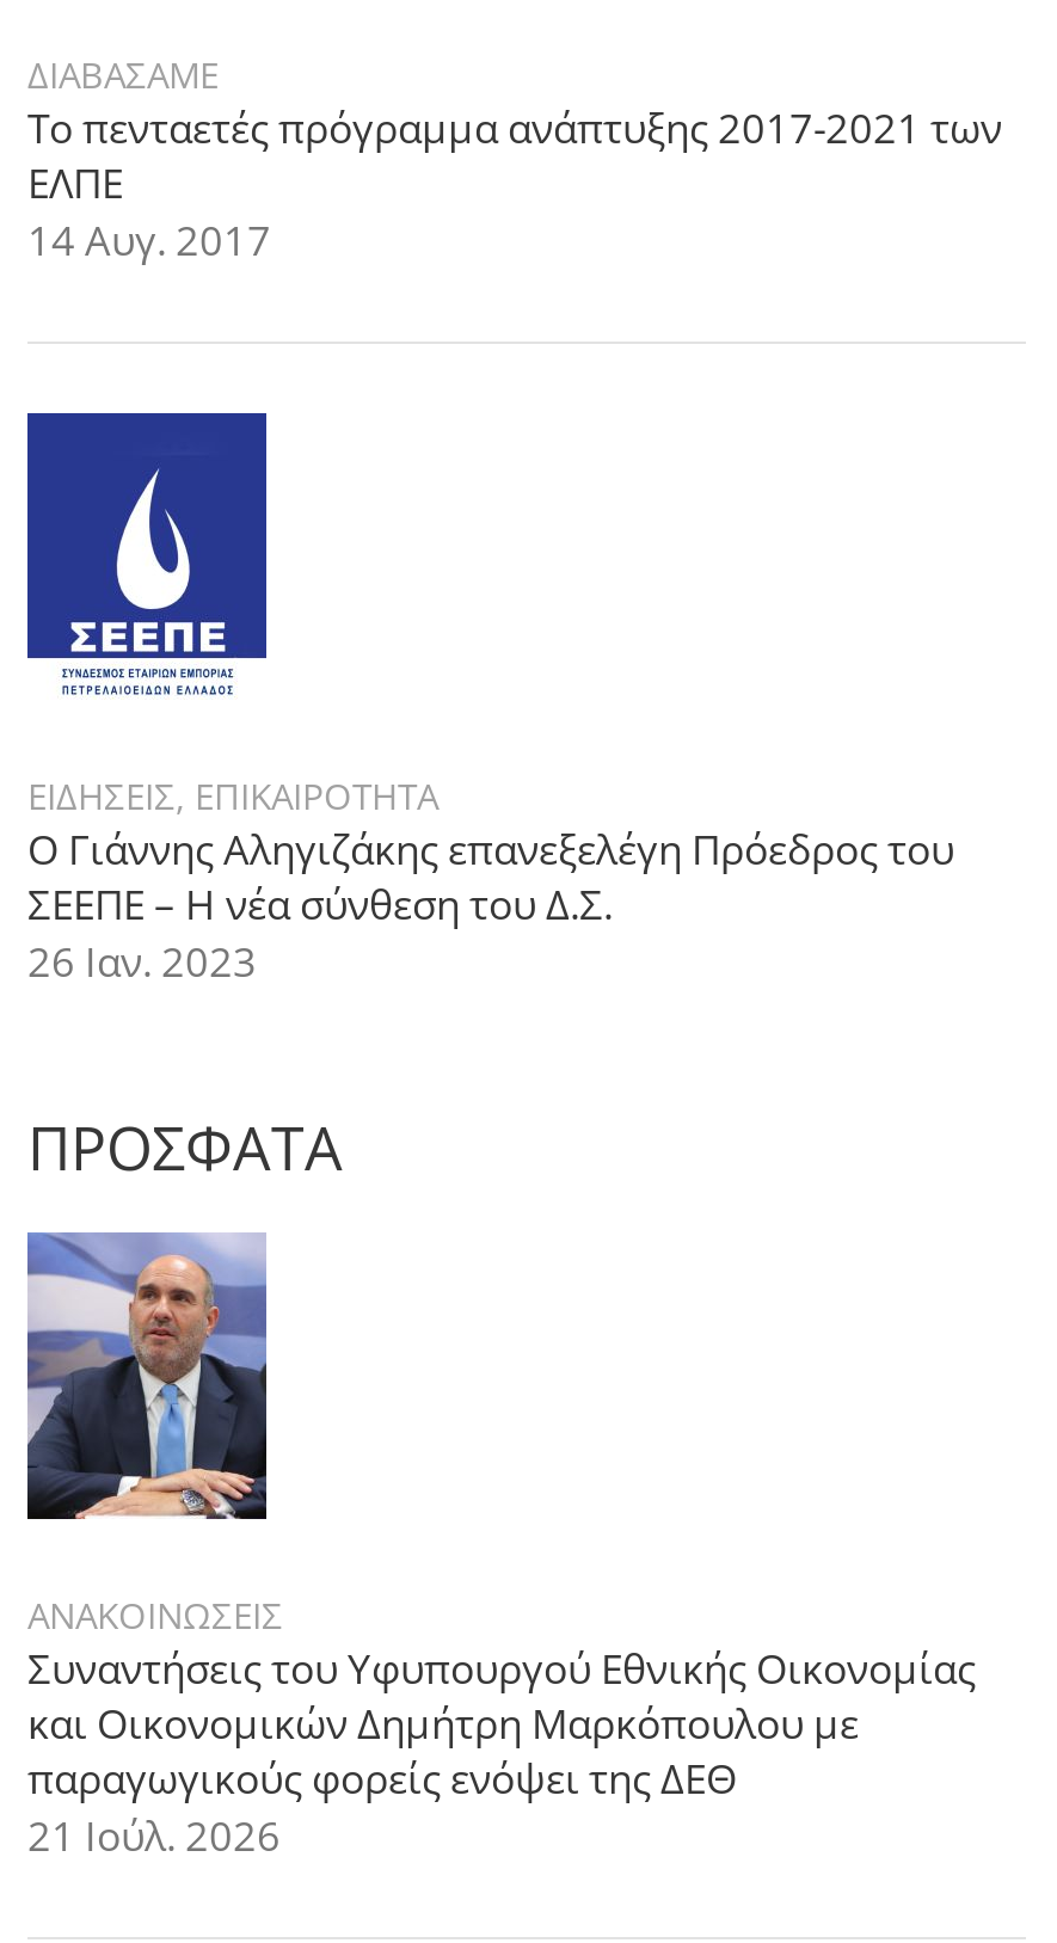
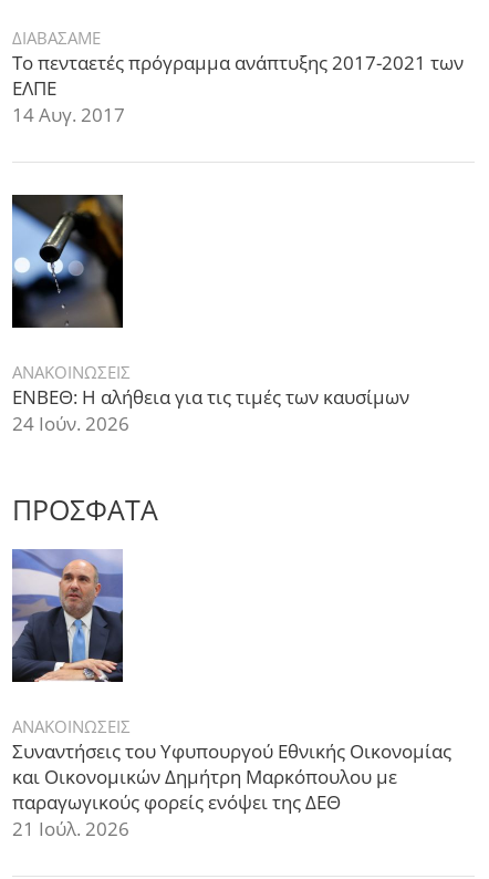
- [image]
- ΕΙΔΗΣΕΙΣ, ΕΠΙΚΑΙΡΟΤΗΤΑ
- Ο Γιάννης Αληγιζάκης επανεξελέγη Πρόεδρος του
- ΣΕΕΠΕ – Η νέα σύνθεση του Δ.Σ.
- 26 Ιαν. 2023
+ [image]
+ ΑΝΑΚΟΙΝΩΣΕΙΣ
+ ΕΝΒΕΘ: Η αλήθεια για τις τιμές των καυσίμων
+ 24 Ιούν. 2026
